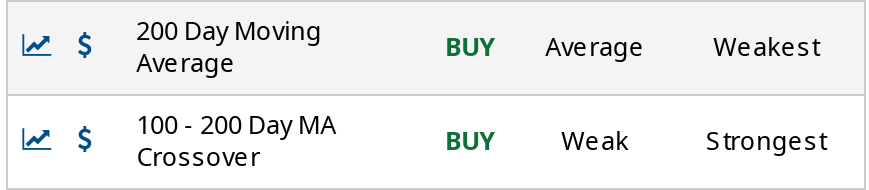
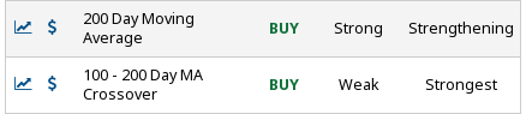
- Average
- Weakest
+ Strong
+ Strengthening
